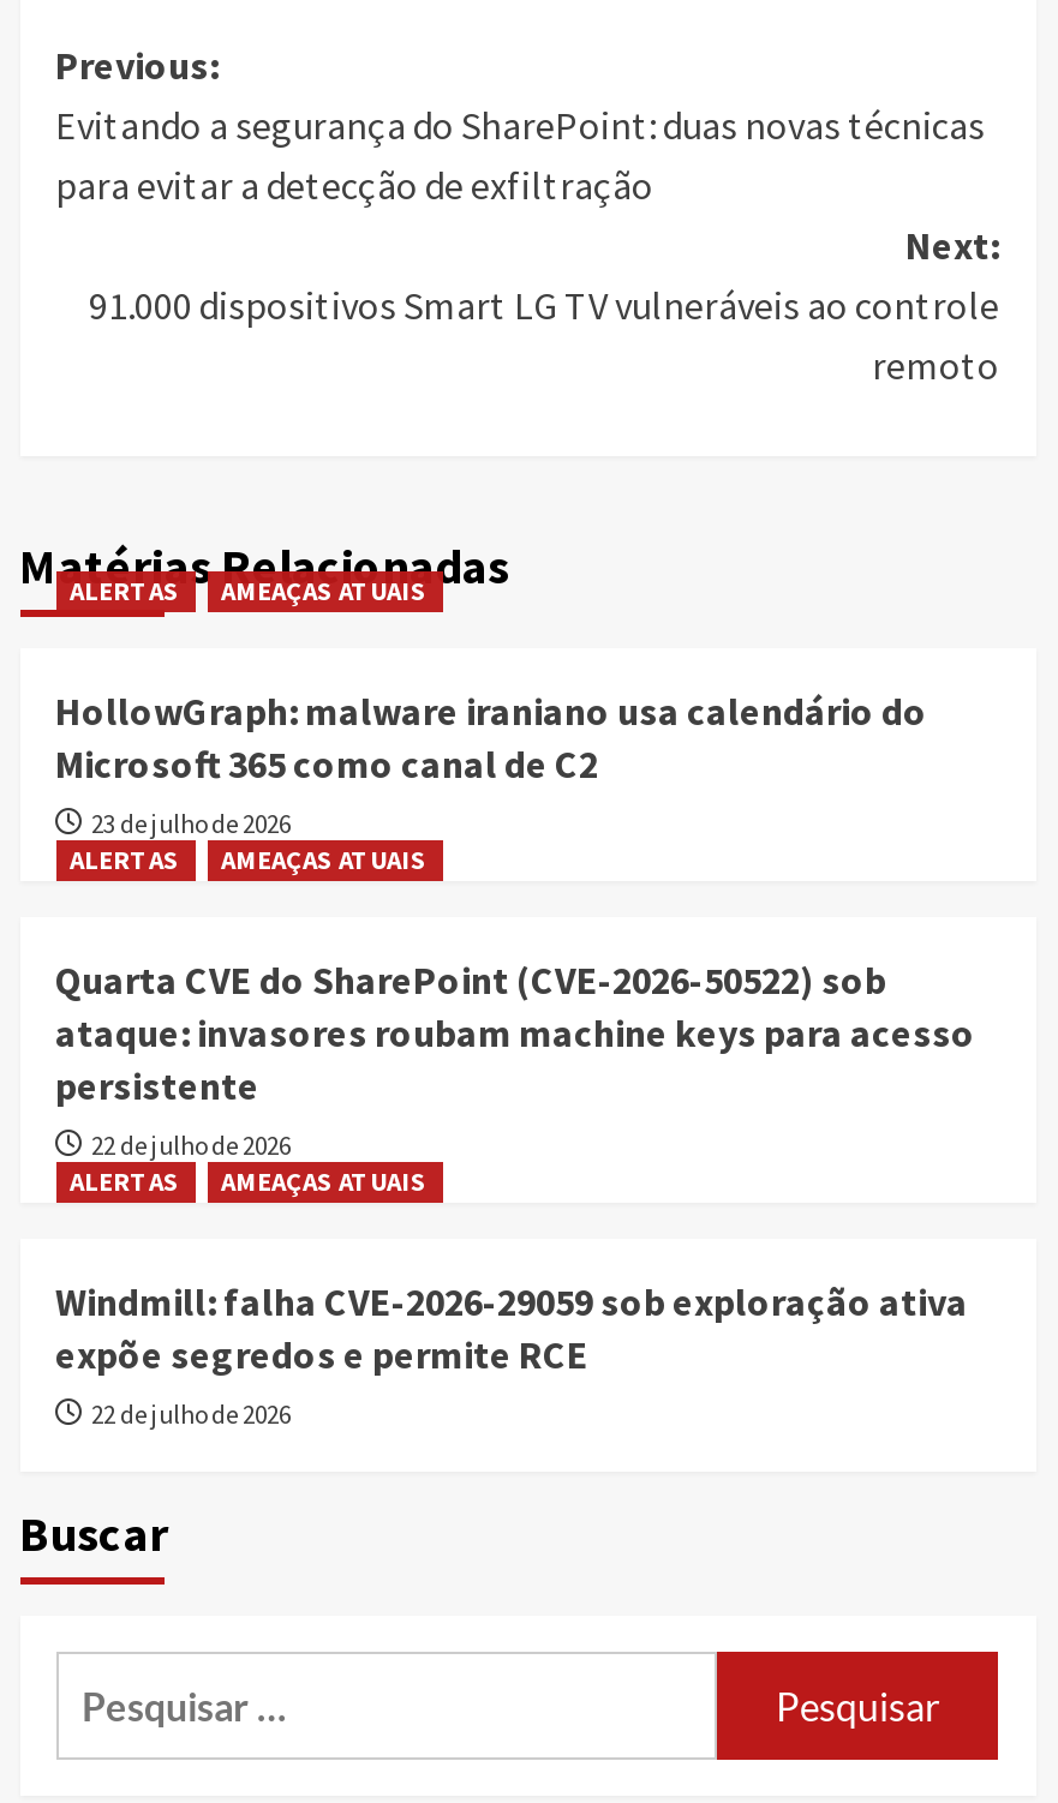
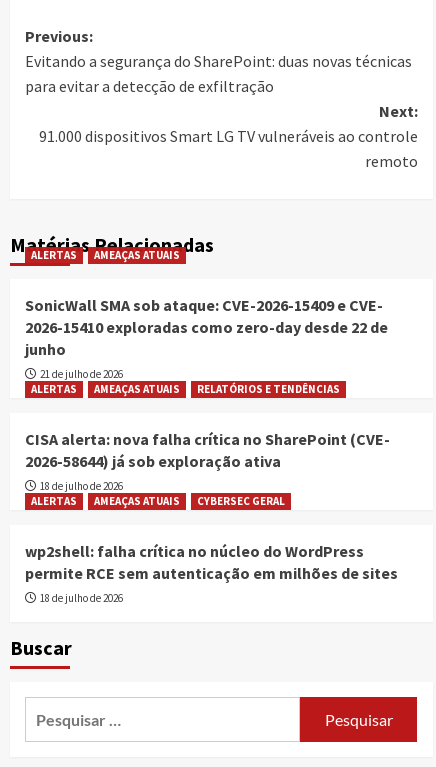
- HollowGraph: malware iraniano usa calendário do
- Microsoft 365 como canal de C2
- 23 de julho de 2026
+ SonicWall SMA sob ataque: CVE-2026-15409 e CVE-
+ 2026-15410 exploradas como zero-day desde 22 de
+ junho
+ 21 de julho de 2026

moved down: ALERTAS | AMEAÇAS ATUAIS

- Quarta CVE do SharePoint (CVE-2026-50522) sob
- ataque: invasores roubam machine keys para acesso
- persistente
- 22 de julho de 2026
+ RELATÓRIOS E TENDÊNCIAS
+ CISA alerta: nova falha crítica no SharePoint (CVE-
+ 2026-58644) já sob exploração ativa
+ 18 de julho de 2026

- Windmill: falha CVE-2026-29059 sob exploração ativa
- expõe segredos e permite RCE
- 22 de julho de 2026
+ CYBERSEC GERAL
+ wp2shell: falha crítica no núcleo do WordPress
+ permite RCE sem autenticação em milhões de sites
+ 18 de julho de 2026
